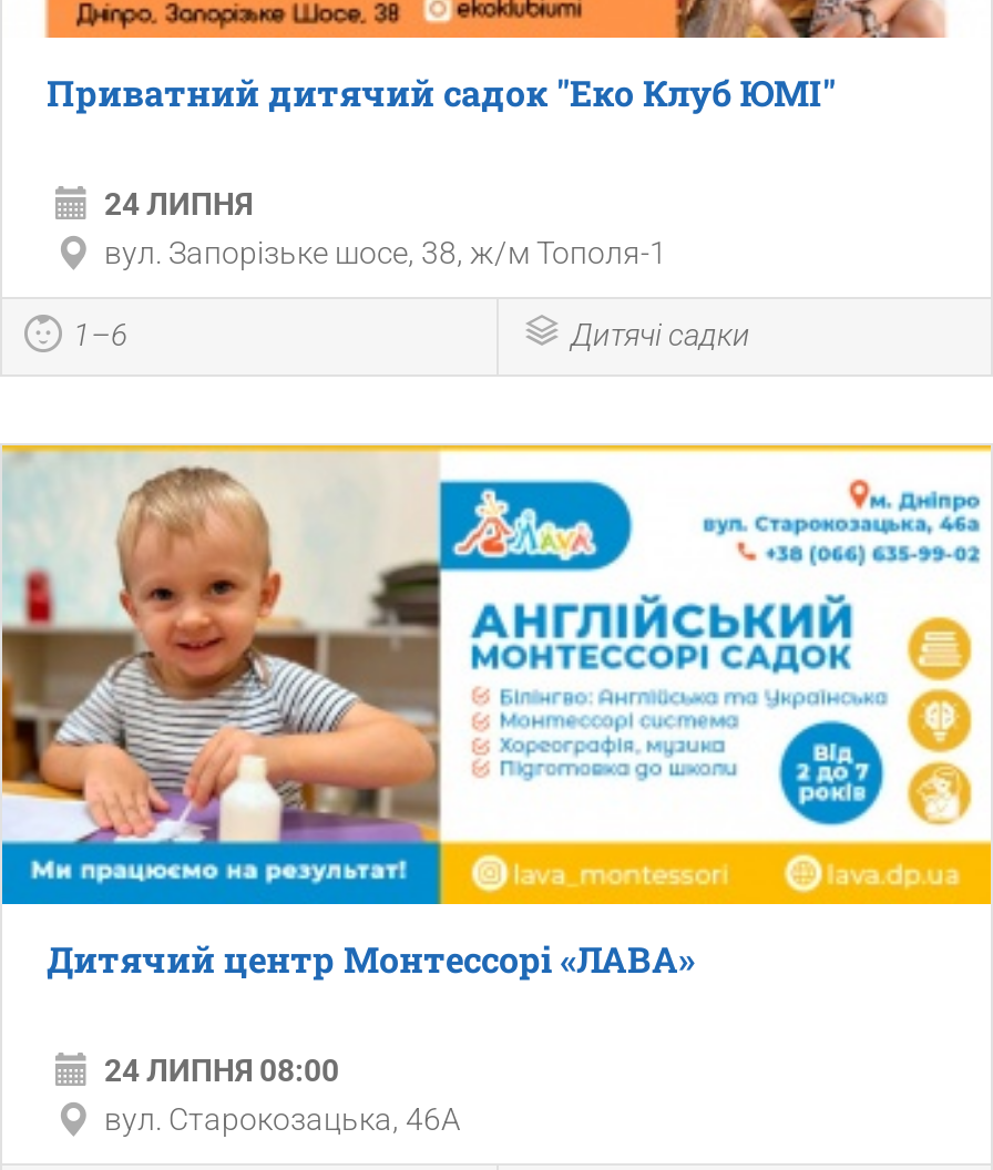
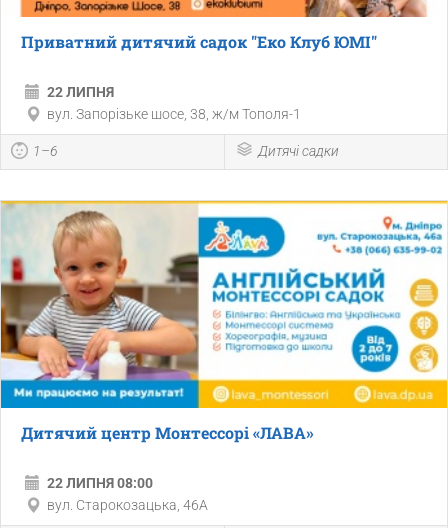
- 24 ЛИПНЯ
+ 22 ЛИПНЯ

- 24 ЛИПНЯ 08:00
+ 22 ЛИПНЯ 08:00
